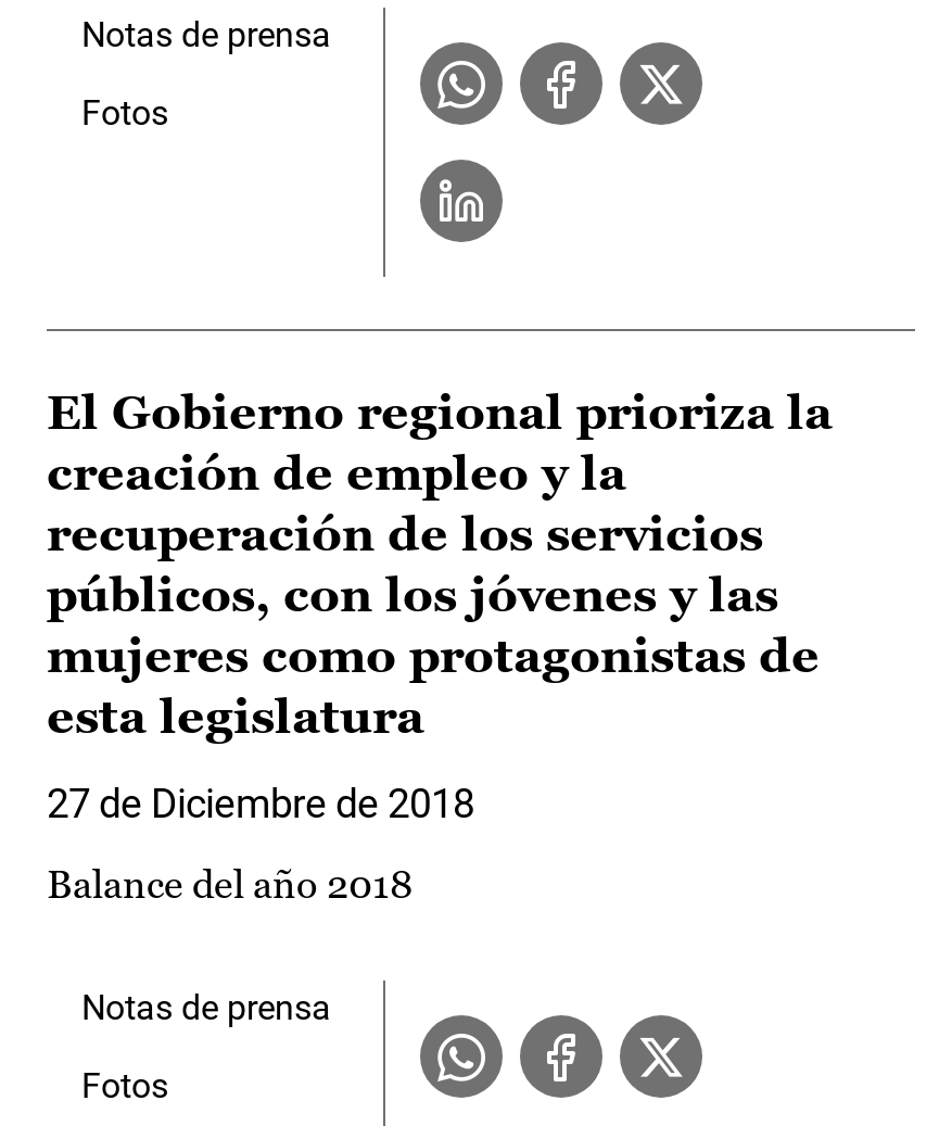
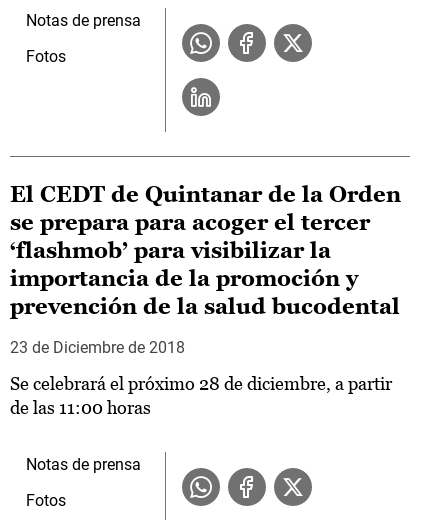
- El Gobierno regional prioriza la
- creación de empleo y la
- recuperación de los servicios
- públicos, con los jóvenes y las
- mujeres como protagonistas de
- esta legislatura
+ El CEDT de Quintanar de la Orden
+ se prepara para acoger el tercer
+ ‘flashmob’ para visibilizar la
+ importancia de la promoción y
+ prevención de la salud bucodental

- 27 de Diciembre de 2018
+ 23 de Diciembre de 2018

- Balance del año 2018
+ Se celebrará el próximo 28 de diciembre, a partir
+ de las 11:00 horas
